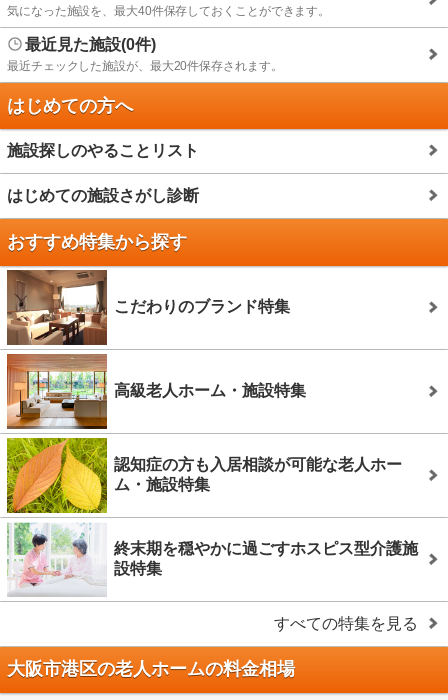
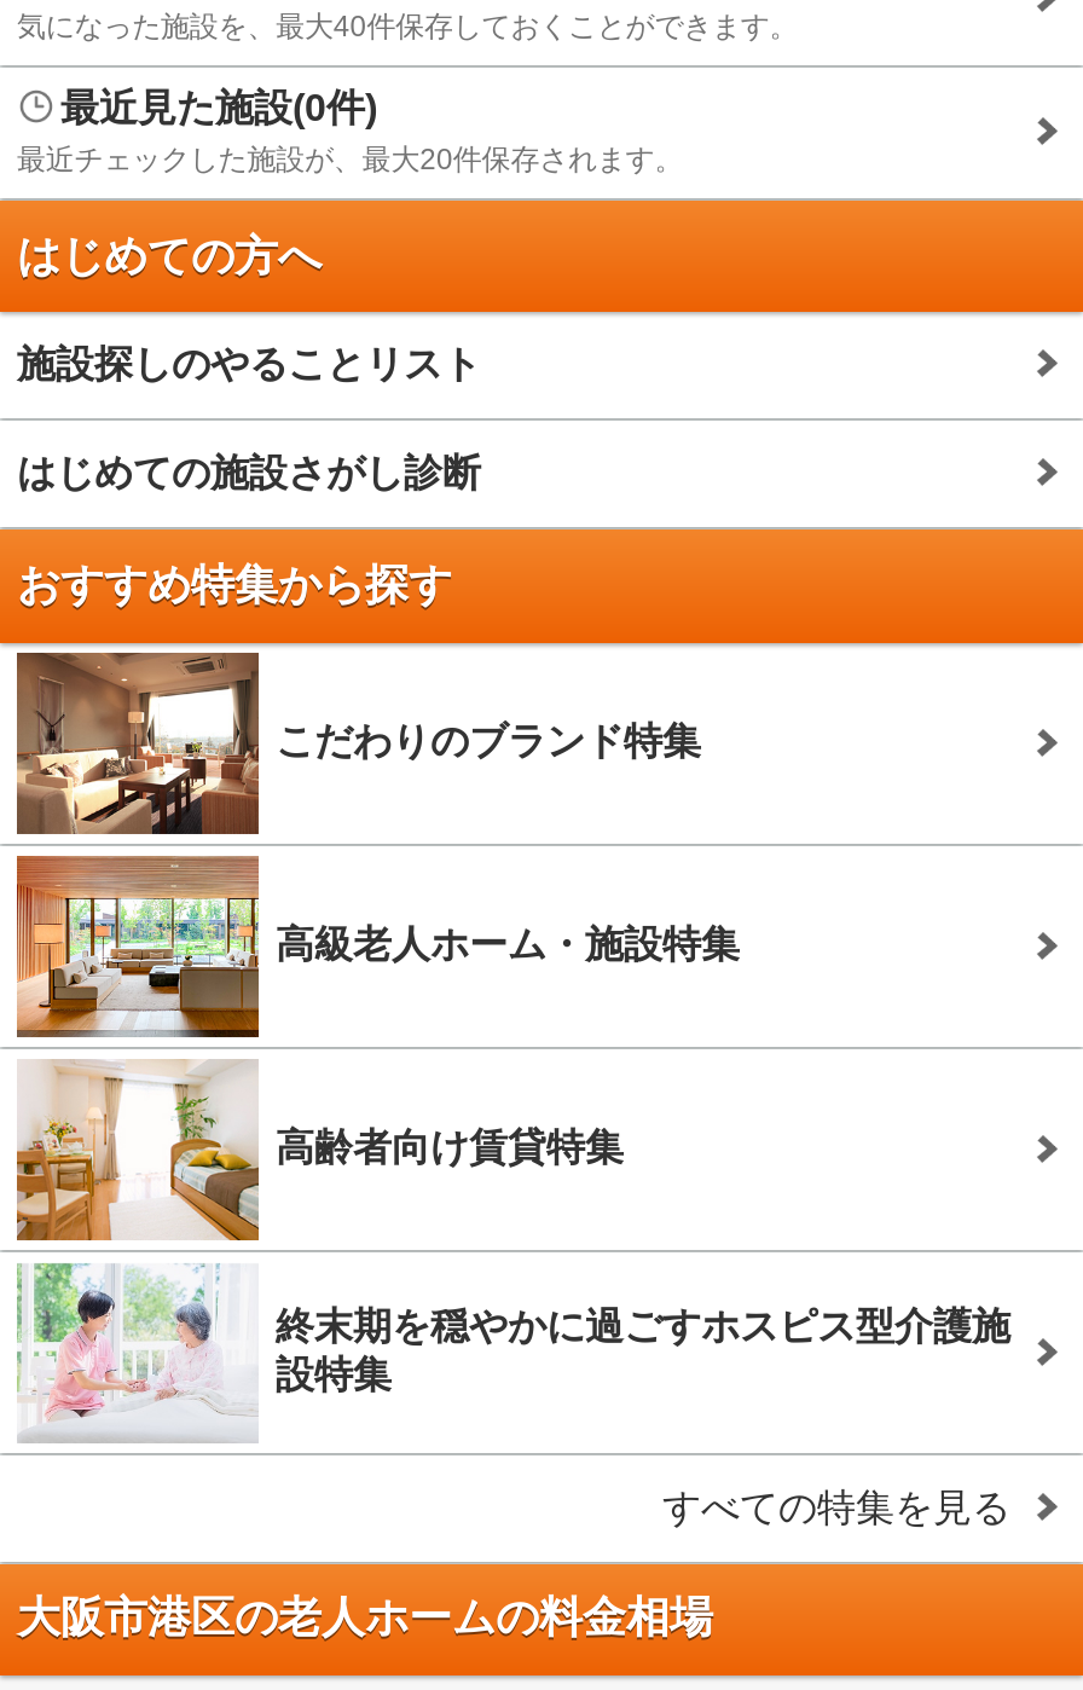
- [image]
- 認知症の方も入居相談が可能な老人ホー
- ム・施設特集
+ [image]
+ 高齢者向け賃貸特集
